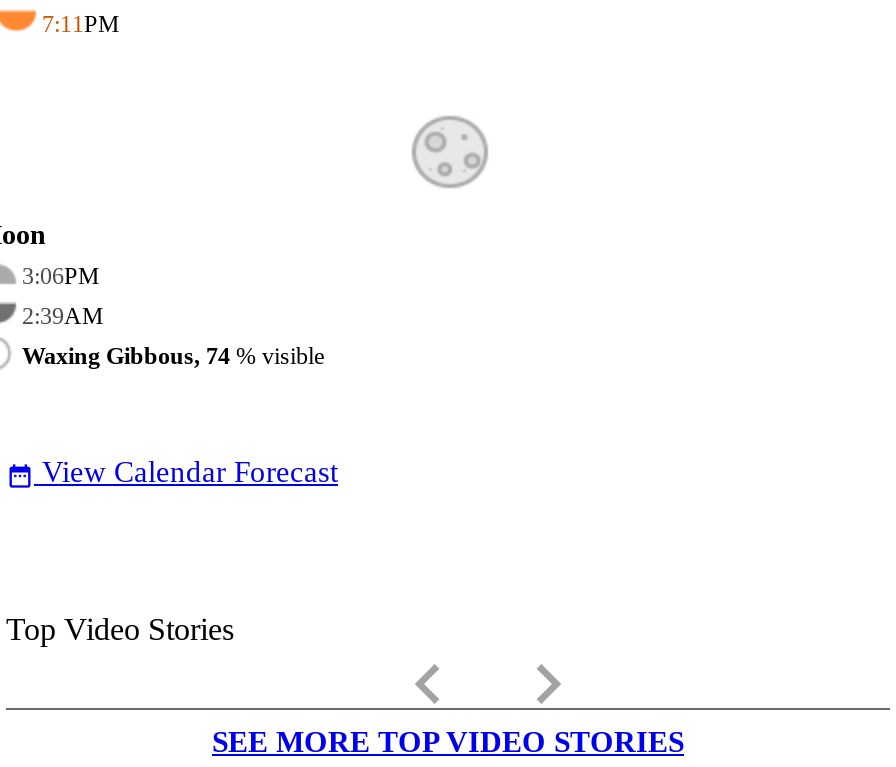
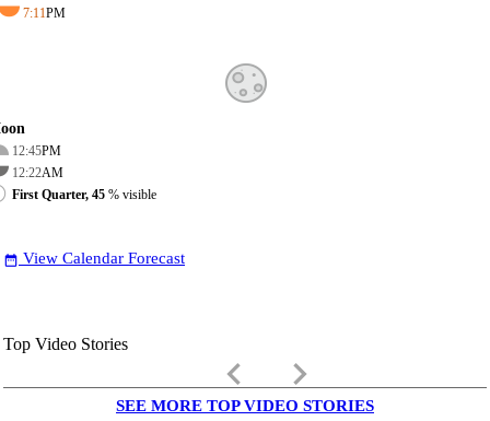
- 3:06PM
+ 12:45PM

- 2:39AM
+ 12:22AM

- Waxing Gibbous, 74% visible
+ First Quarter, 45% visible
